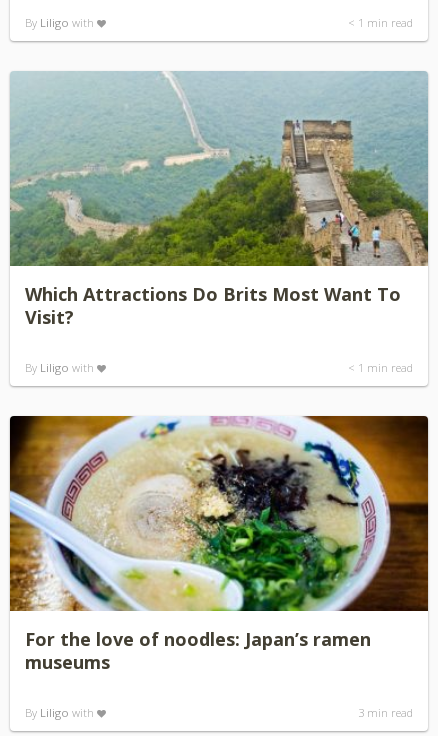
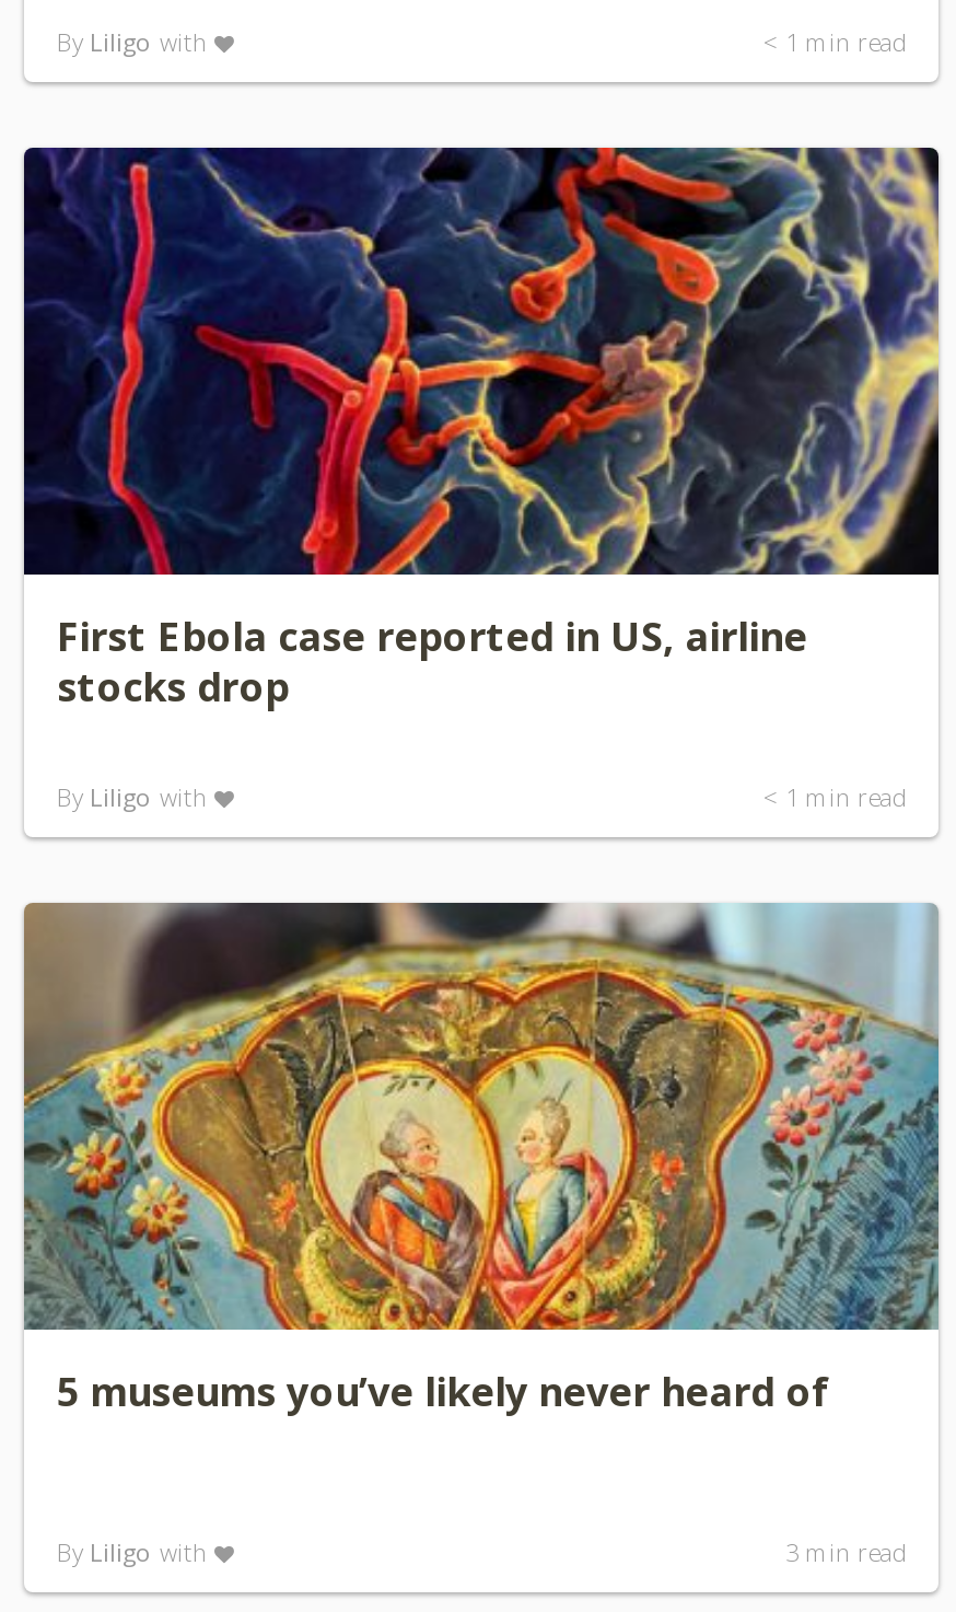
- [image]
- Which Attractions Do Brits Most Want To
- Visit?
+ [image]
+ First Ebola case reported in US, airline
+ stocks drop

- [image]
- For the love of noodles: Japan’s ramen
- museums
+ [image]
+ 5 museums you’ve likely never heard of
